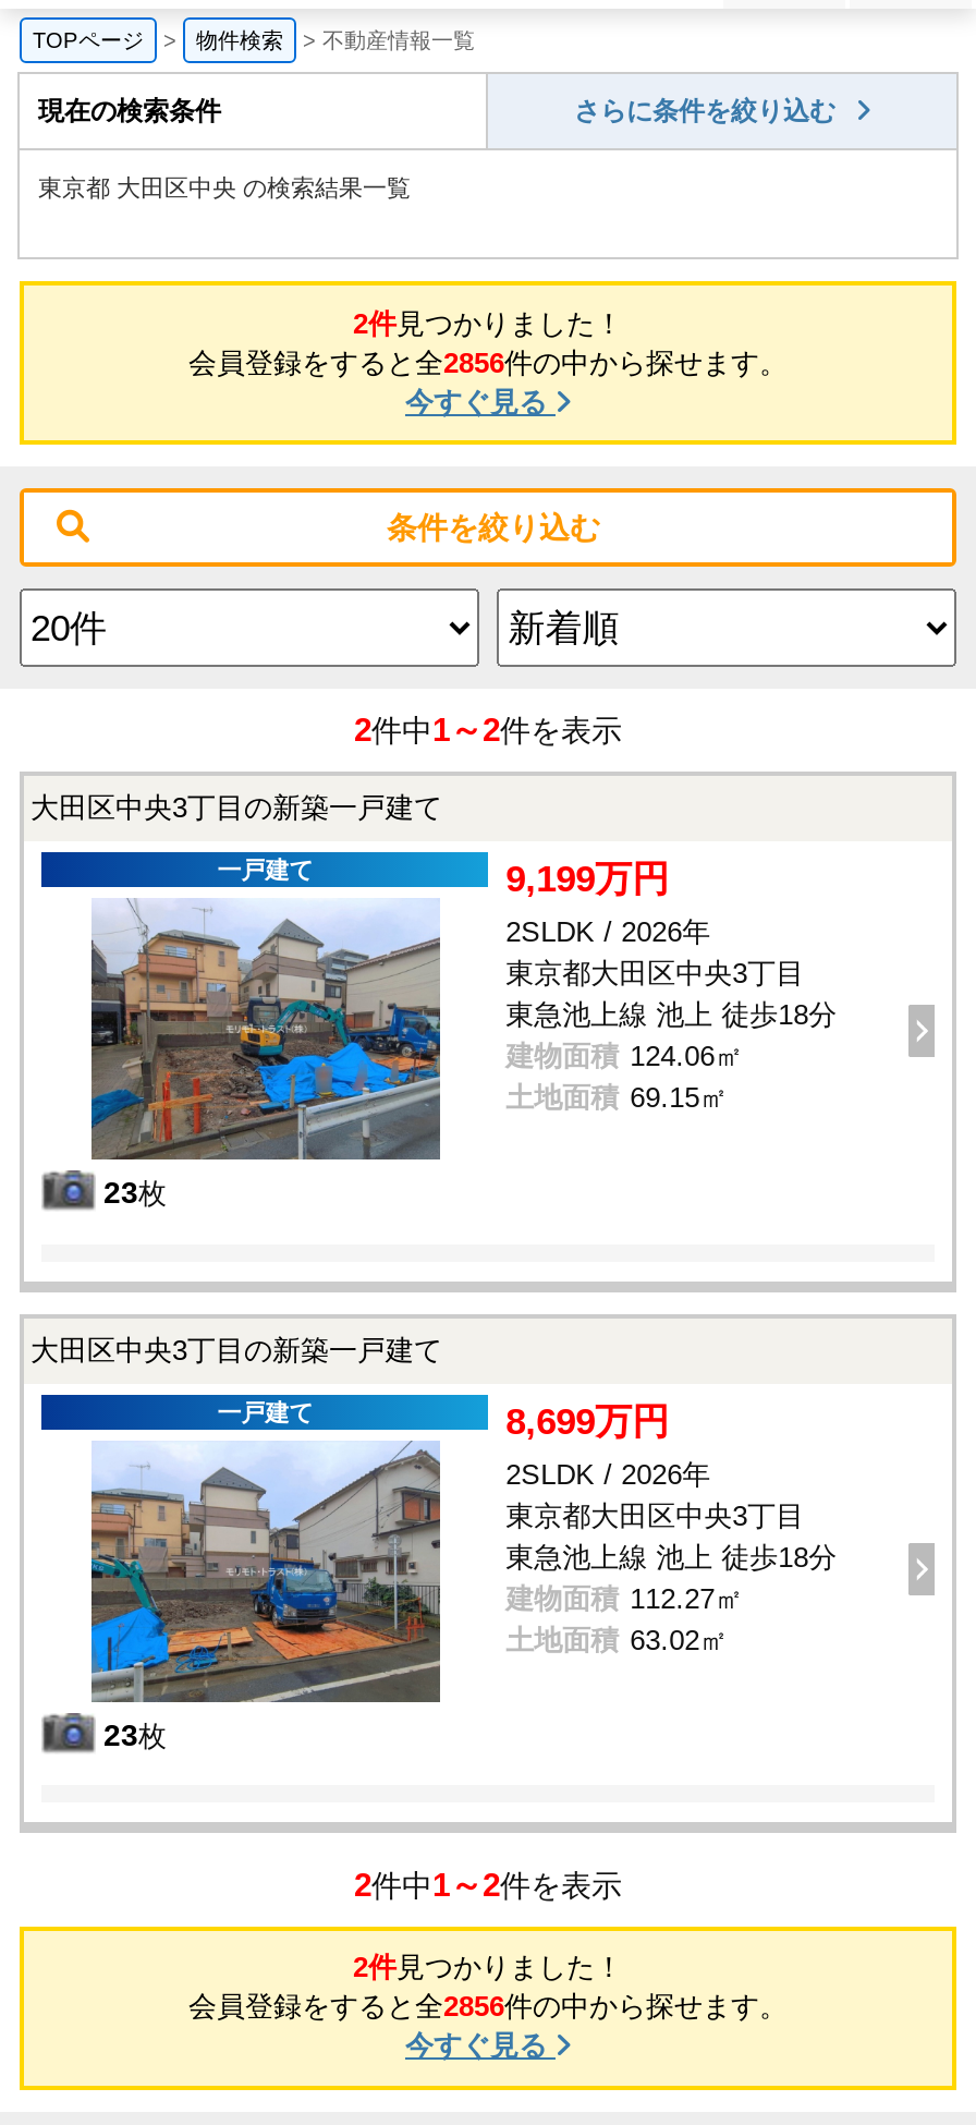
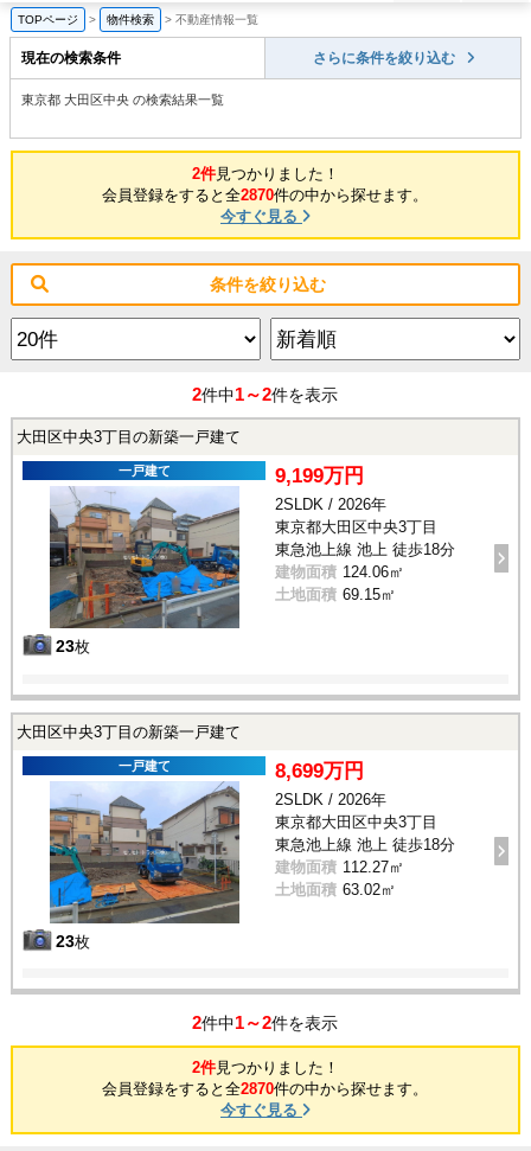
- 会員登録をすると全2856件の中から探せます。
+ 会員登録をすると全2870件の中から探せます。

- 会員登録をすると全2856件の中から探せます。
+ 会員登録をすると全2870件の中から探せます。
